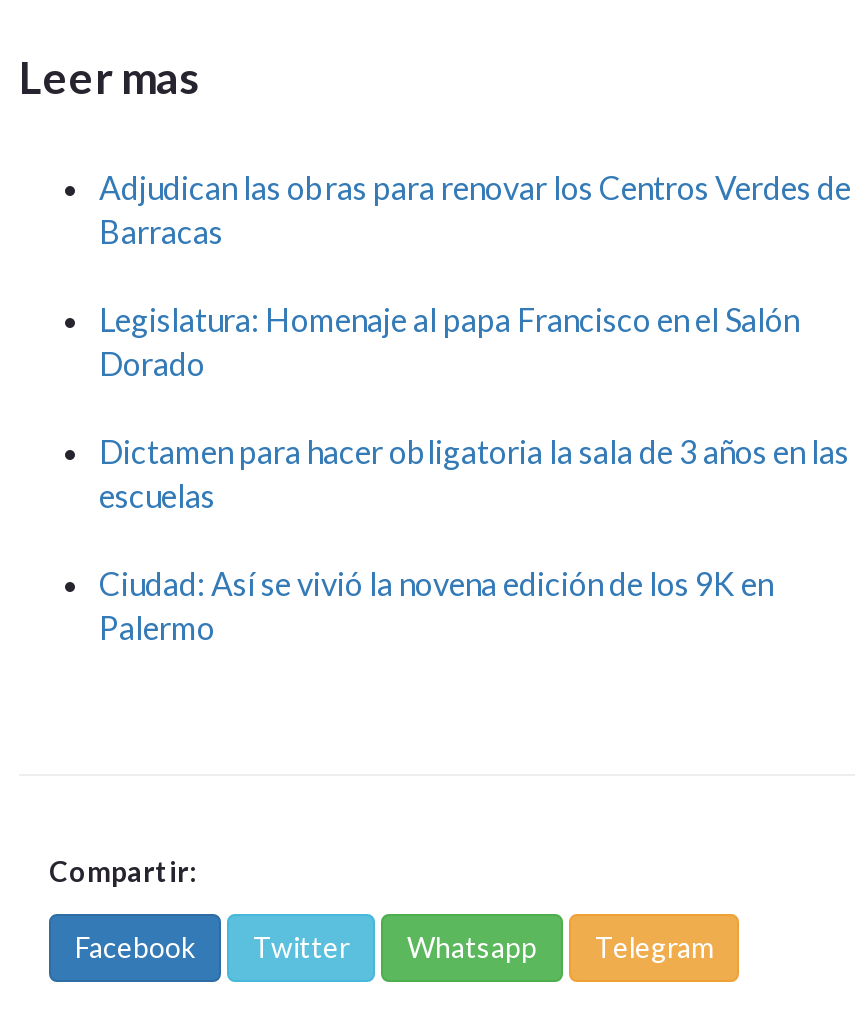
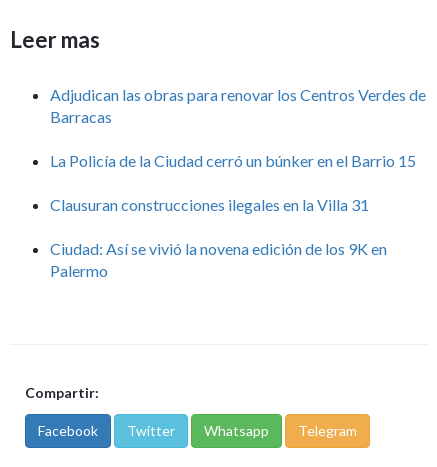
- Legislatura: Homenaje al papa Francisco en el Salón
- Dorado
+ La Policía de la Ciudad cerró un búnker en el Barrio 15

- Dictamen para hacer obligatoria la sala de 3 años en las
- escuelas
+ Clausuran construcciones ilegales en la Villa 31
